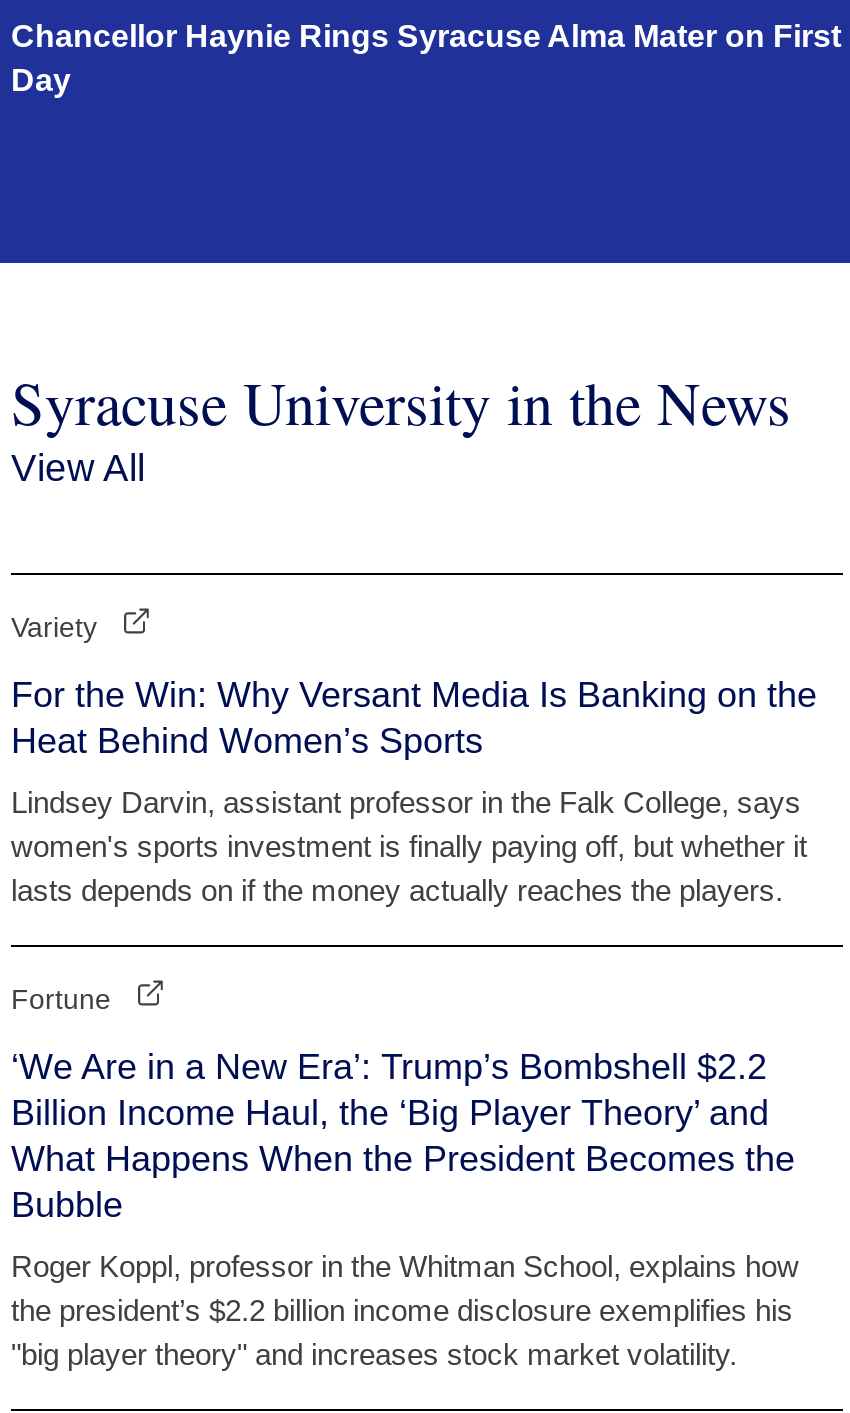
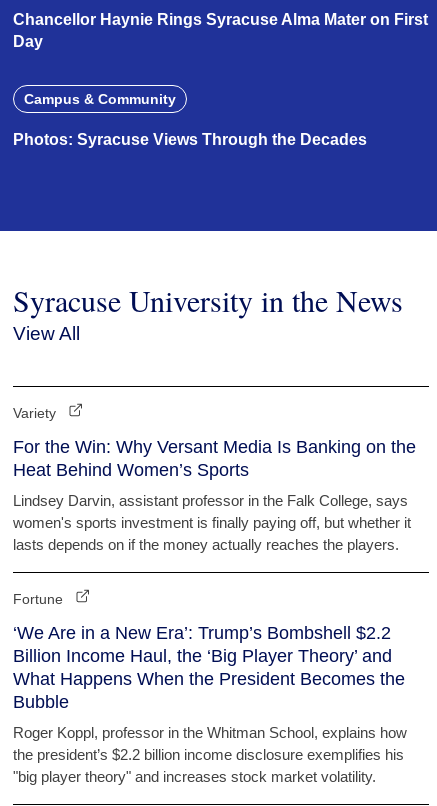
+ Campus & Community
+ Photos: Syracuse Views Through the Decades
